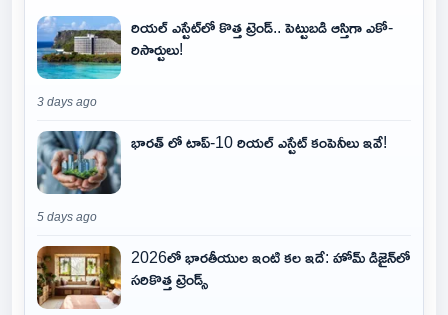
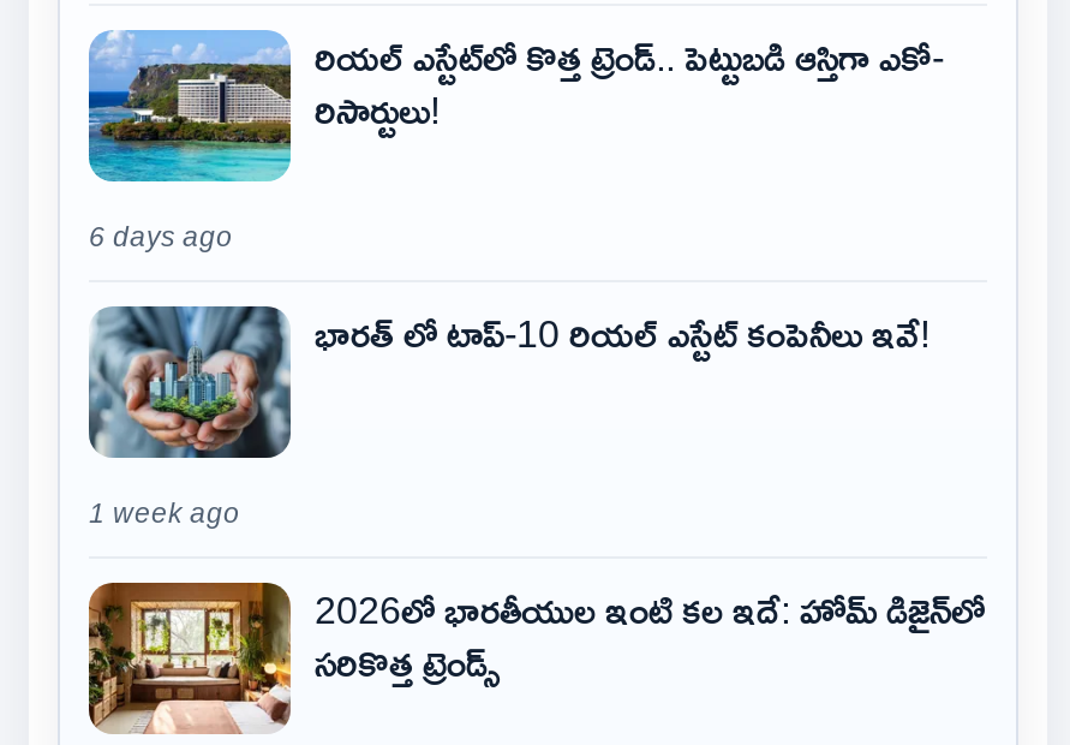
- 3 days ago
+ 6 days ago

- 5 days ago
+ 1 week ago
